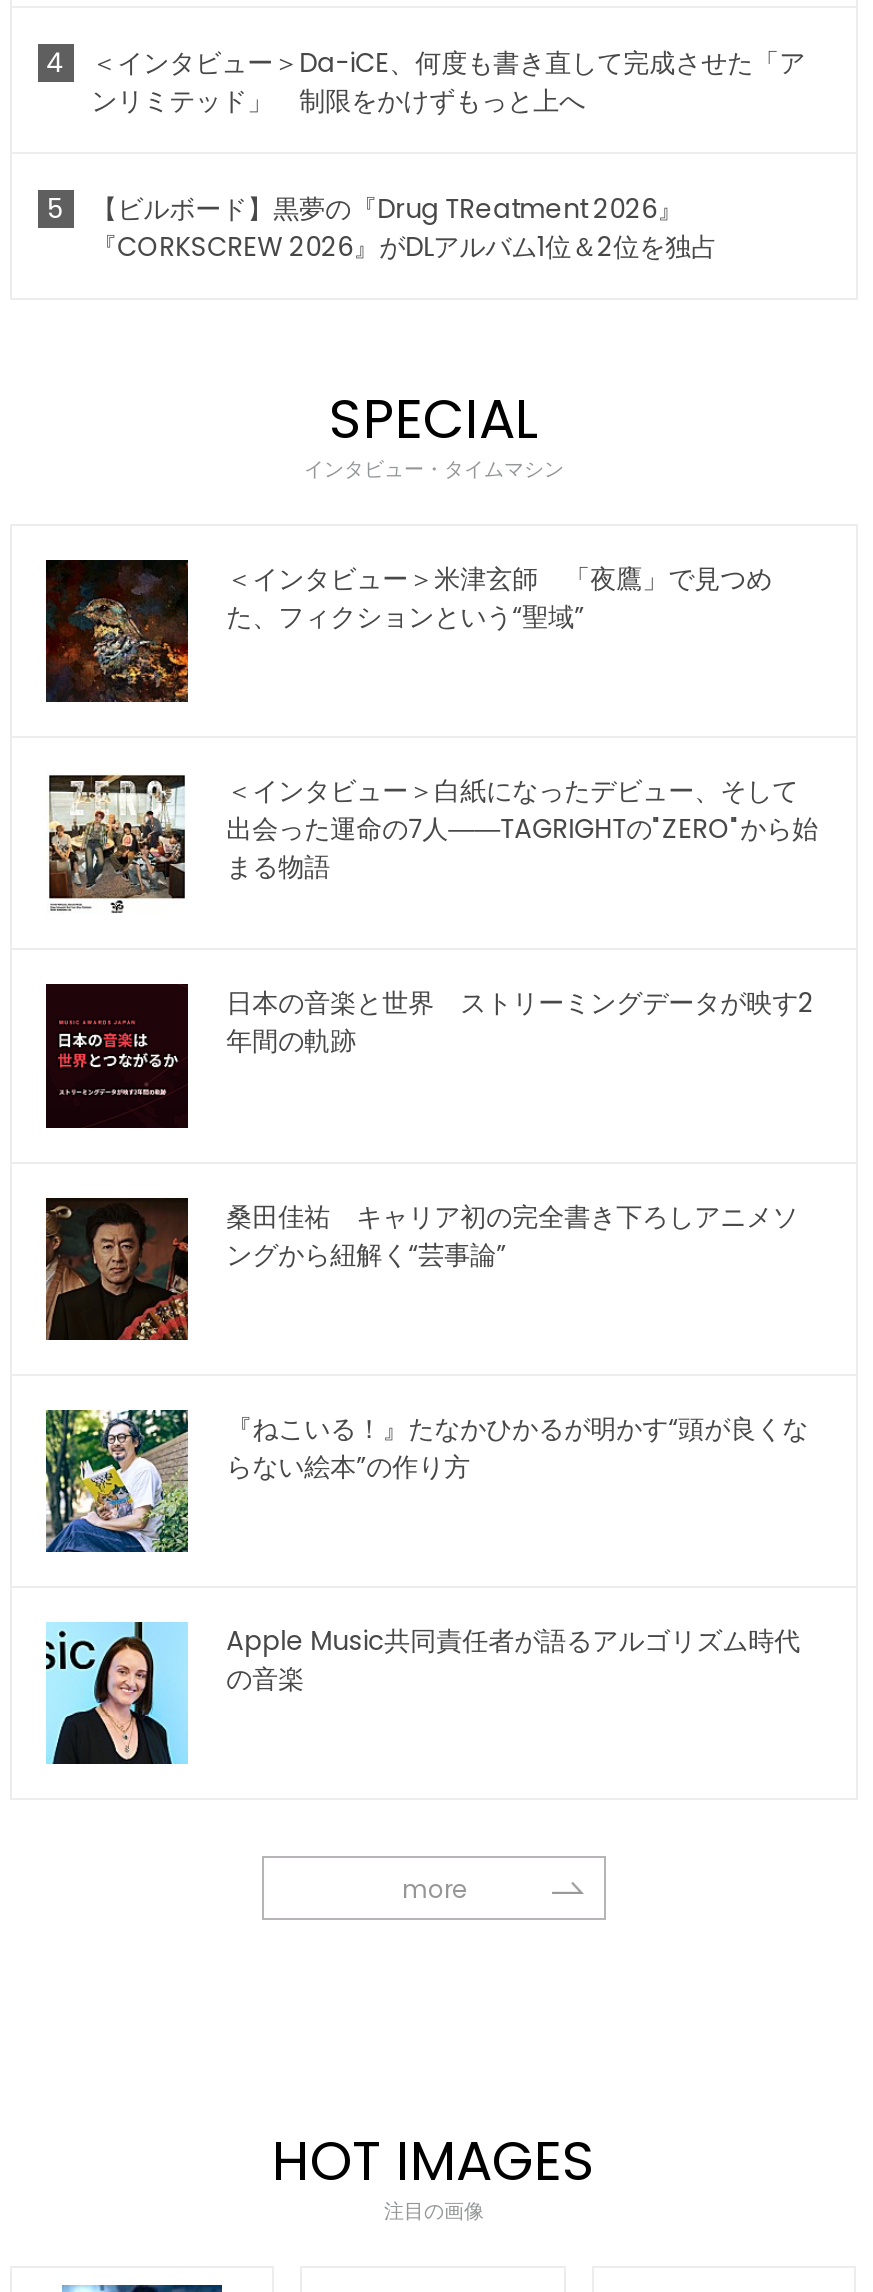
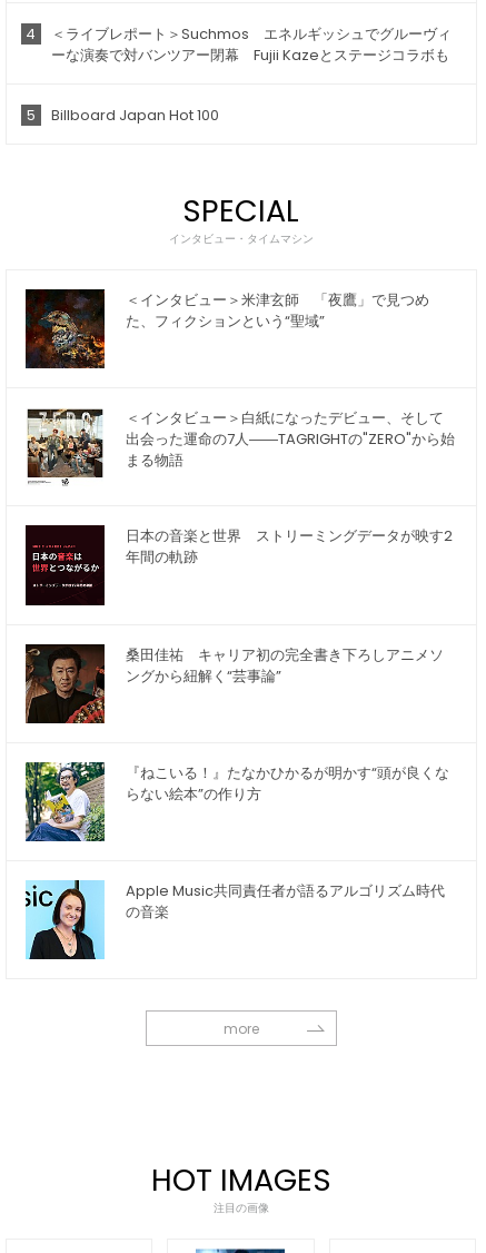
- ＜インタビュー＞Da-iCE、何度も書き直して完成させた「ア
- ンリミテッド」 制限をかけずもっと上へ
+ ＜ライブレポート＞Suchmos エネルギッシュでグルーヴィ
+ ーな演奏で対バンツアー閉幕 Fujii Kazeとステージコラボも

- 【ビルボード】黒夢の『Drug TReatment 2026』
- 『CORKSCREW 2026』がDLアルバム1位＆2位を独占
+ Billboard Japan Hot 100
